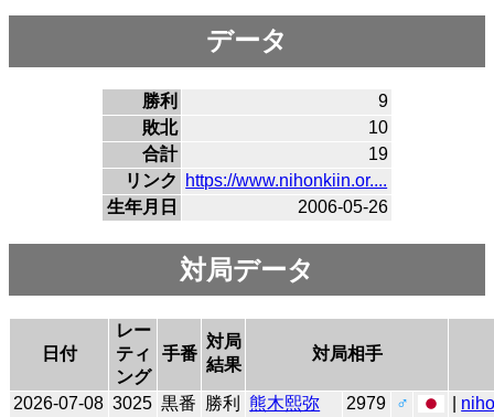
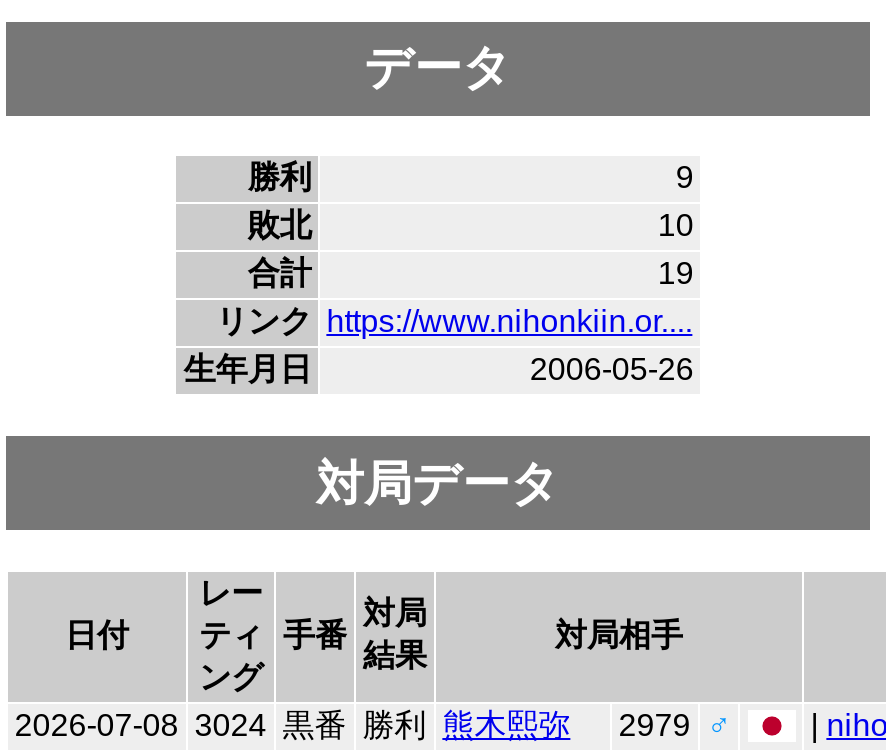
- 2026-07-08 3025 黒番 勝利 熊木熙弥
+ 2026-07-08 3024 黒番 勝利 熊木熙弥
